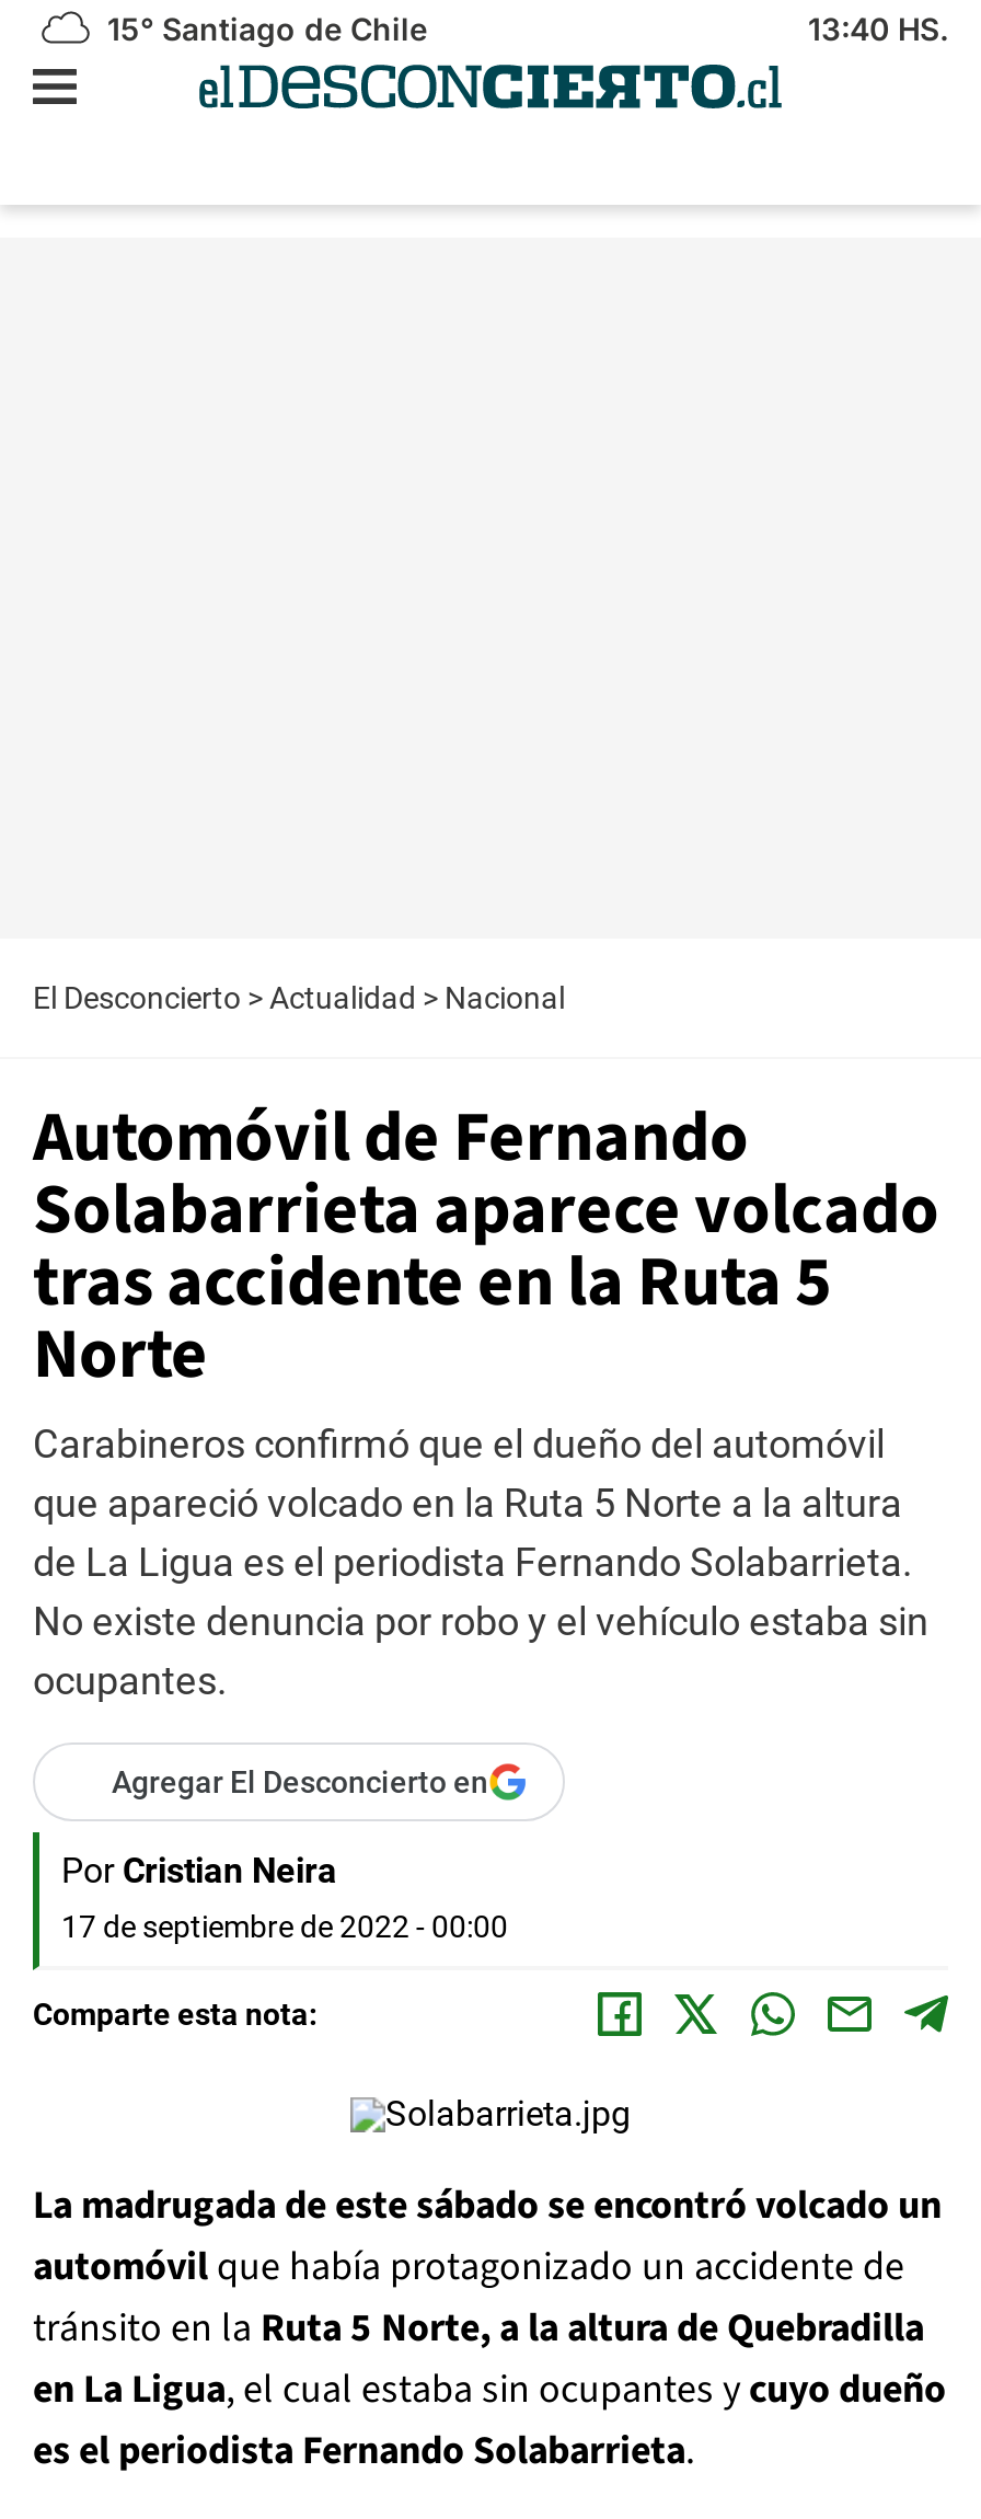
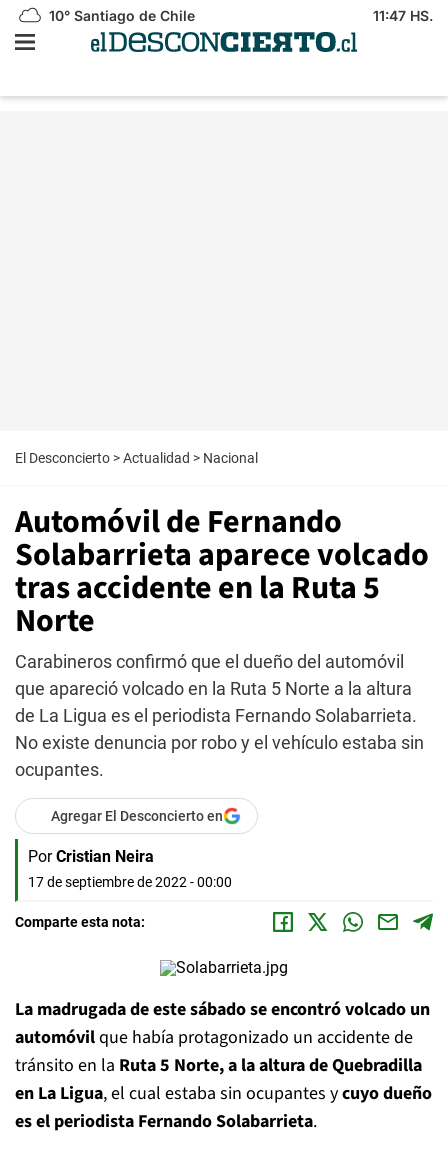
- 15° Santiago de Chile
+ 10° Santiago de Chile

- 13:40 HS.
+ 11:47 HS.
